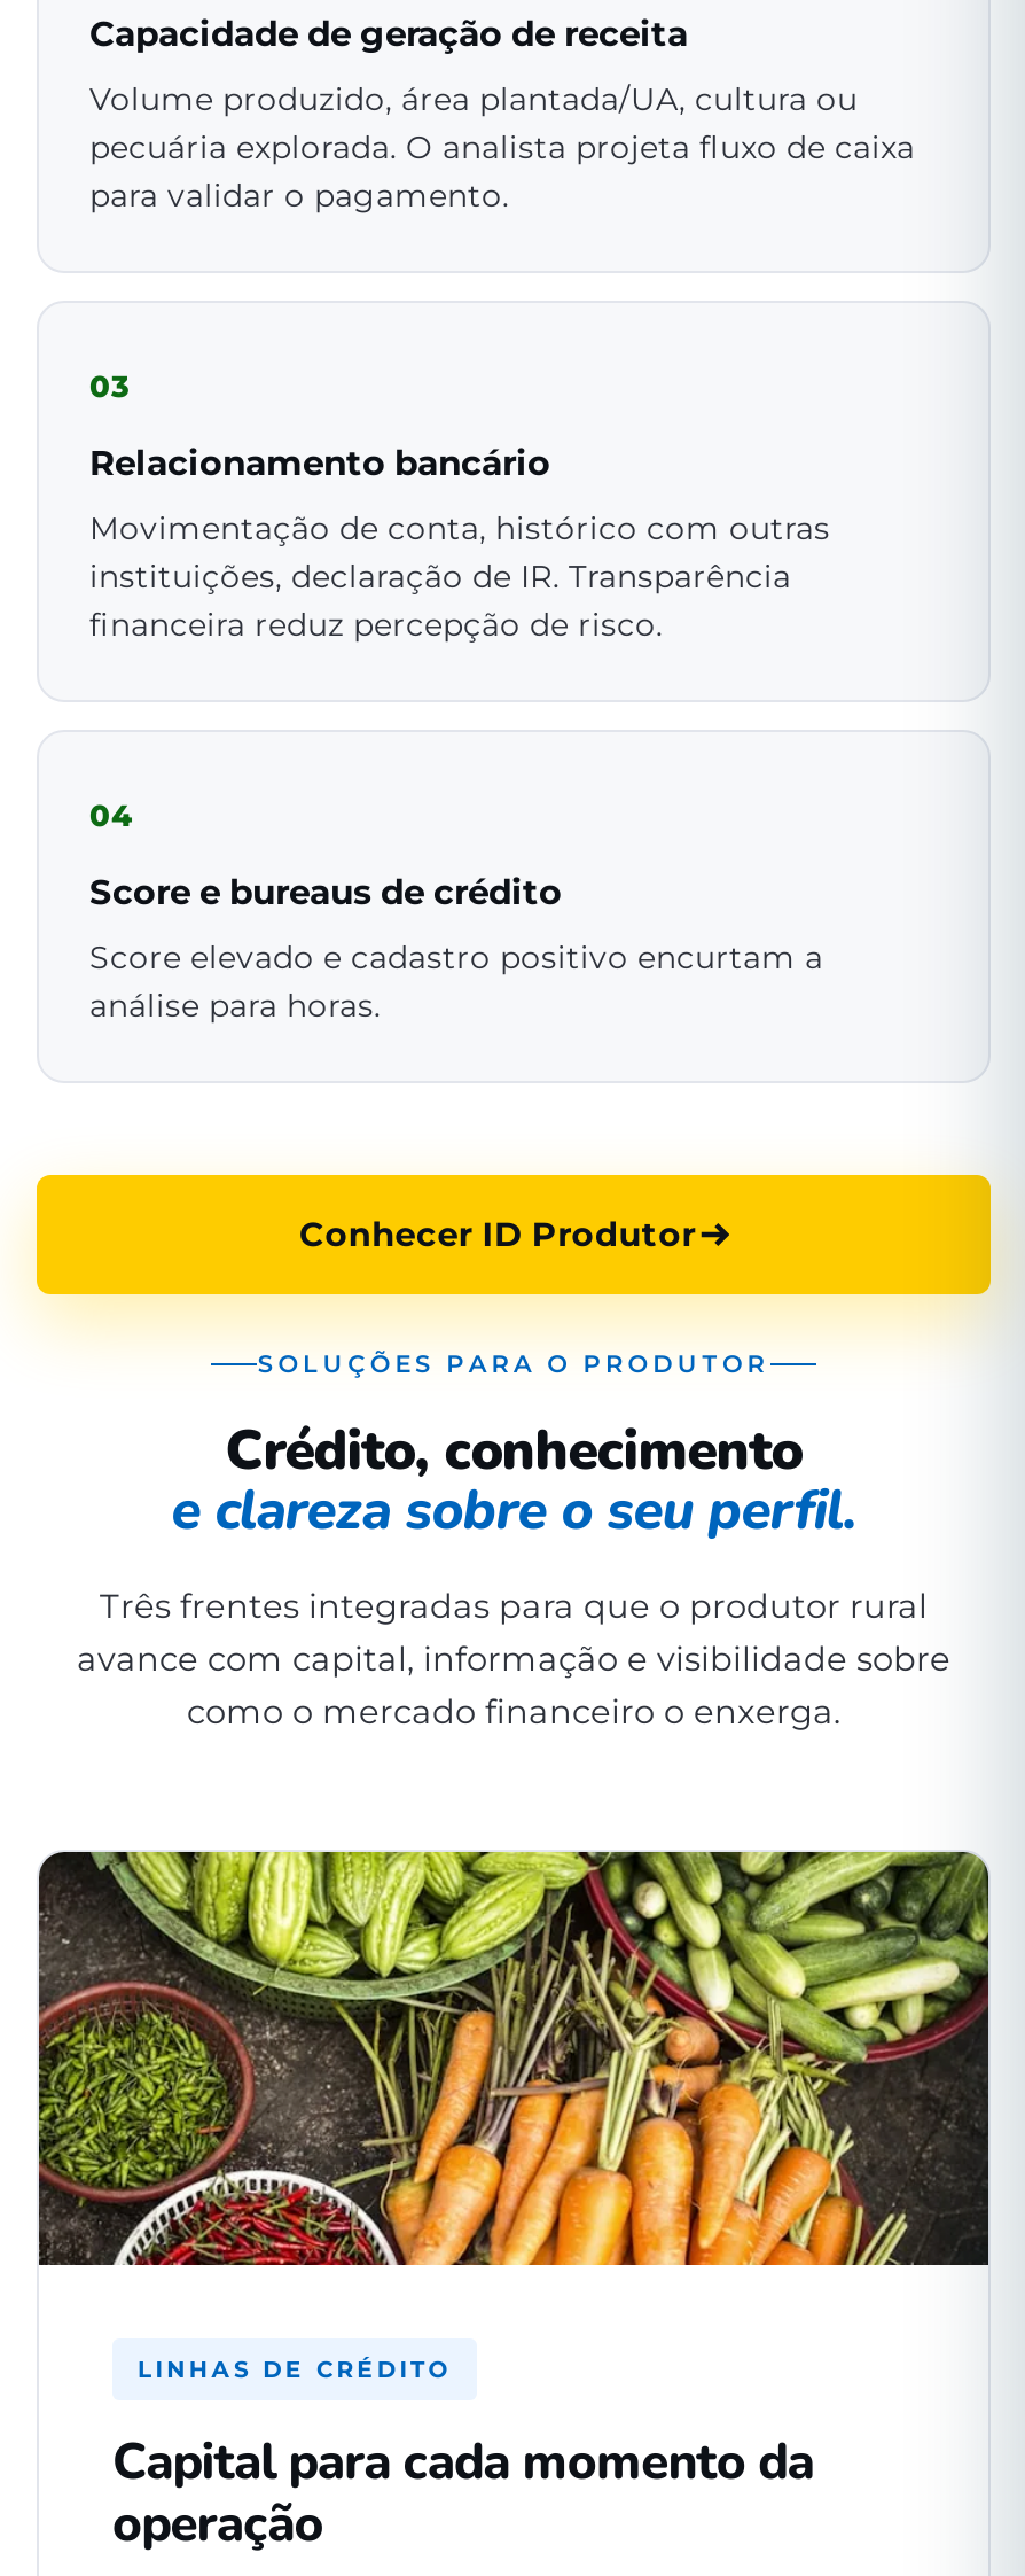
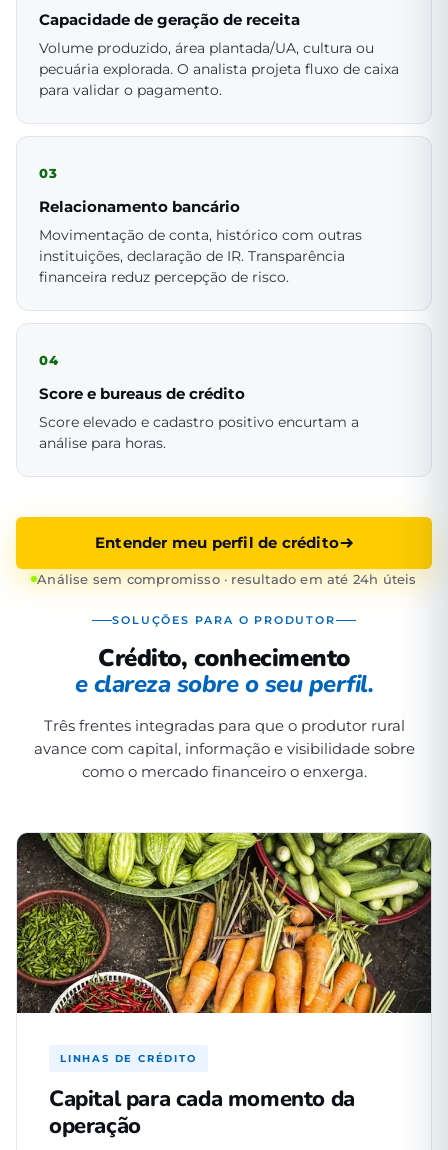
- Conhecer ID Produtor
+ Entender meu perfil de crédito
+ Análise sem compromisso · resultado em até 24h úteis
